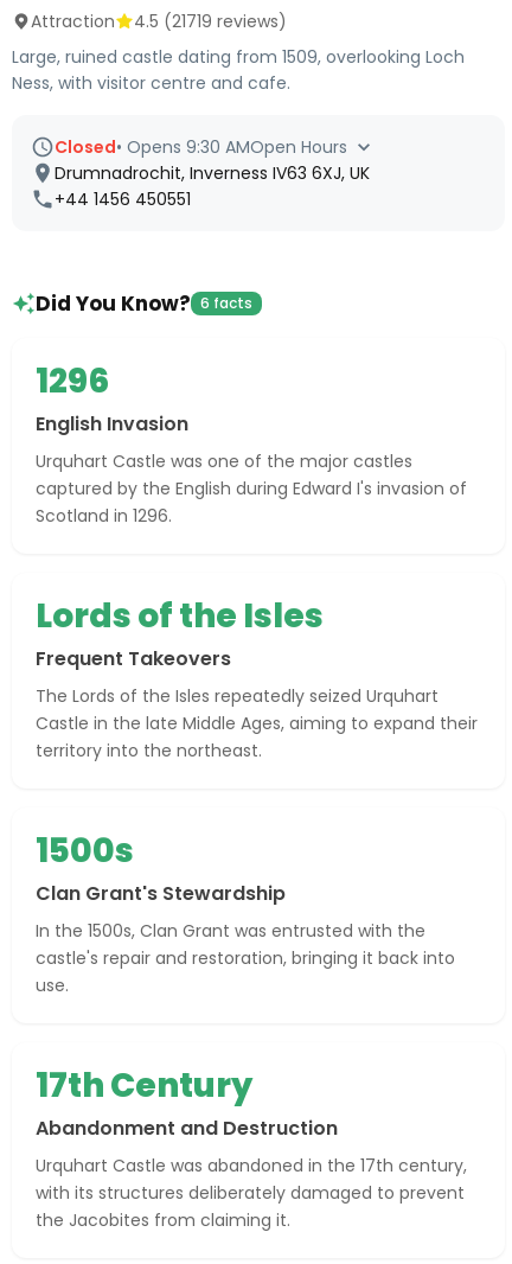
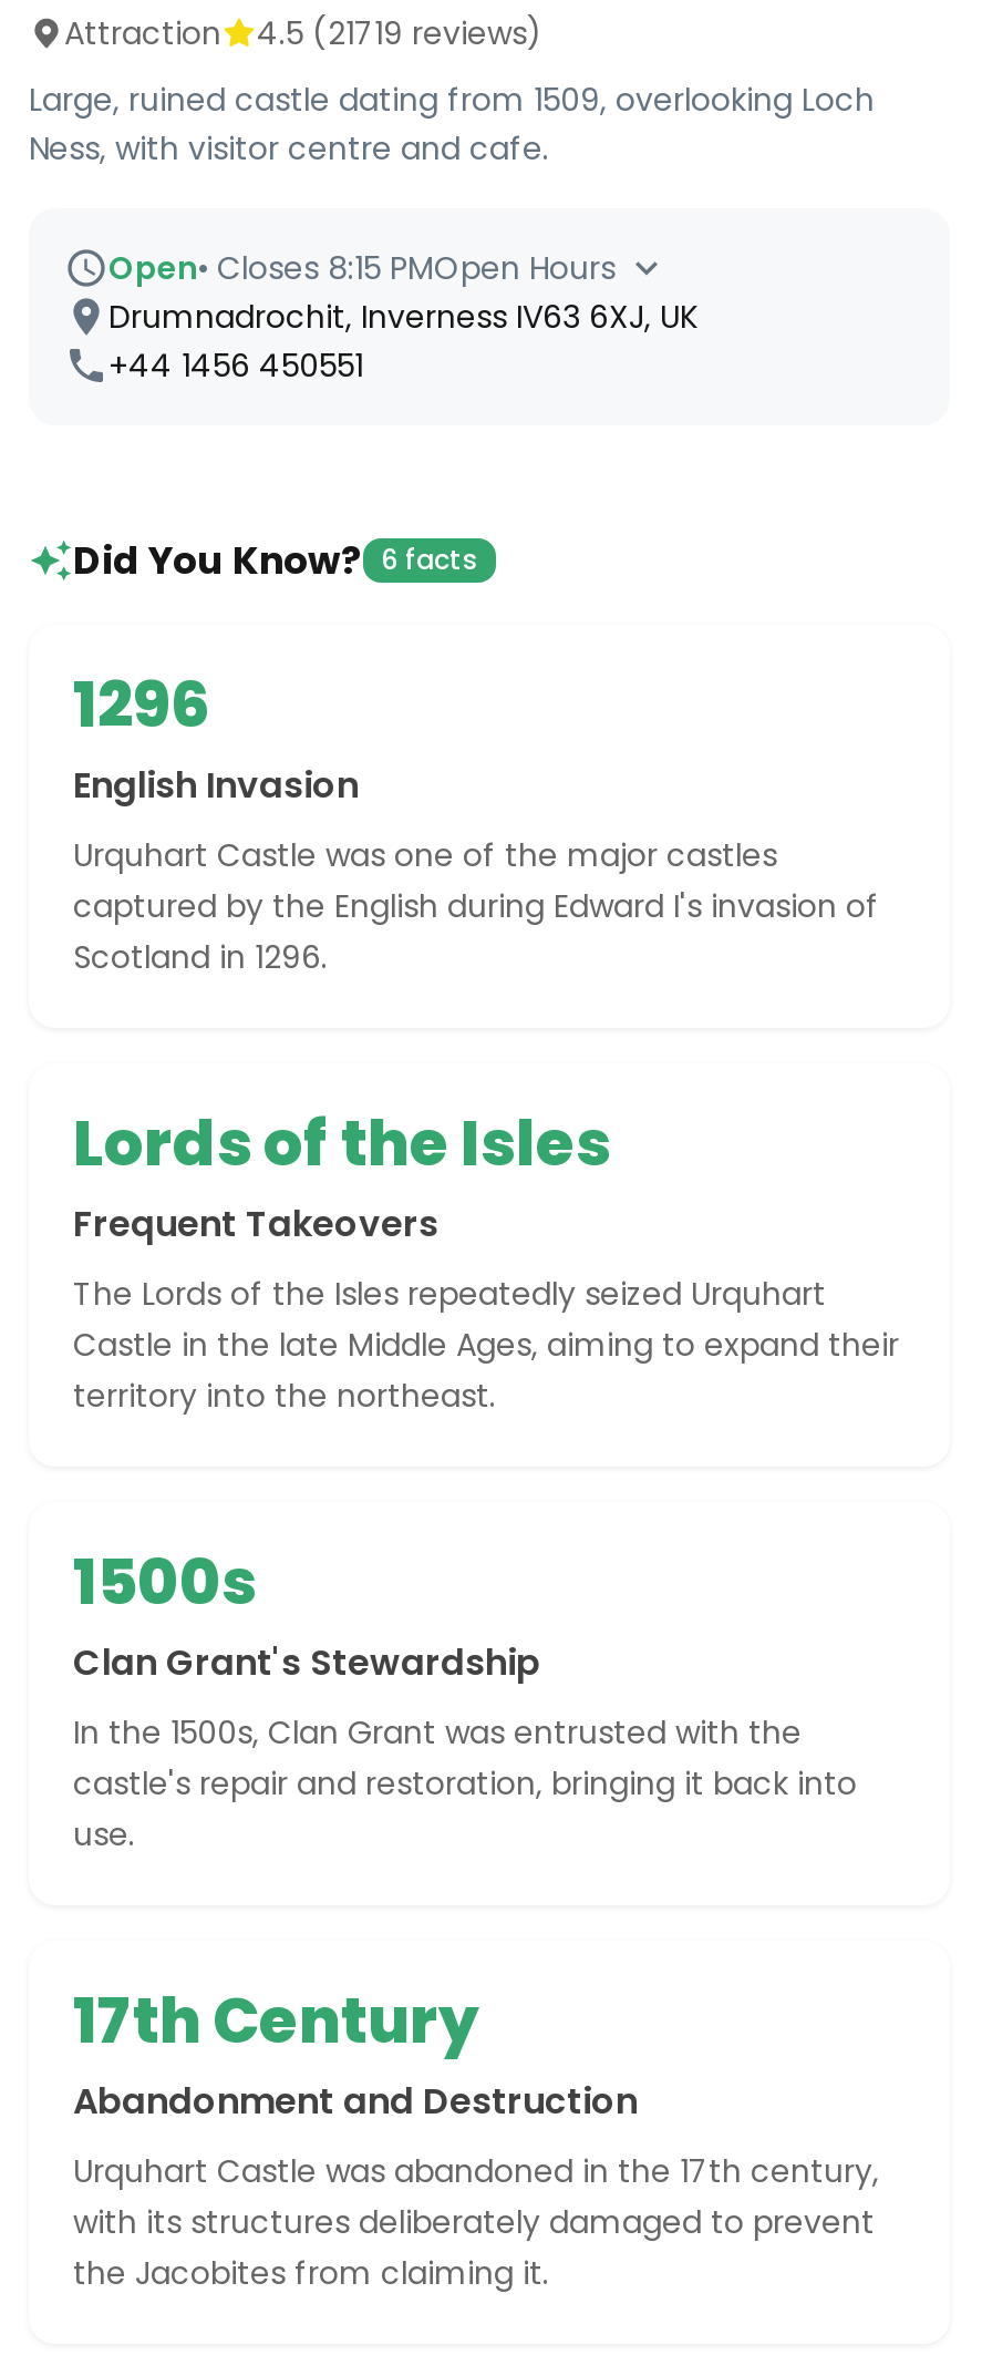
- Closed • Opens 9:30 AMOpen Hours
+ Open • Closes 8:15 PMOpen Hours
